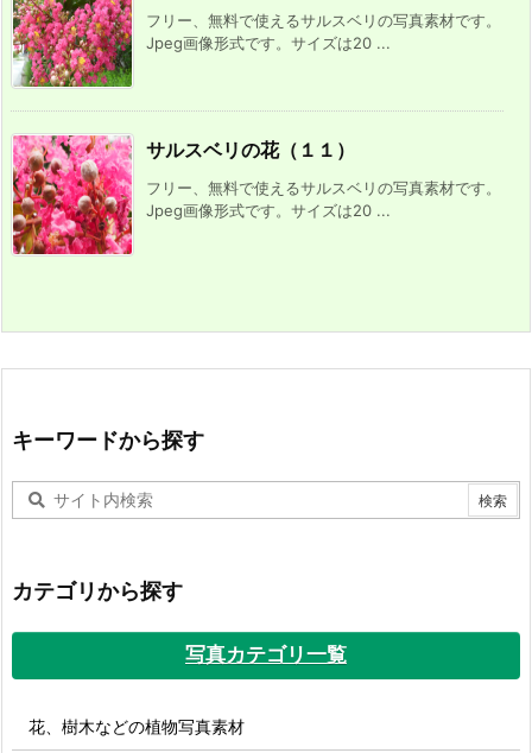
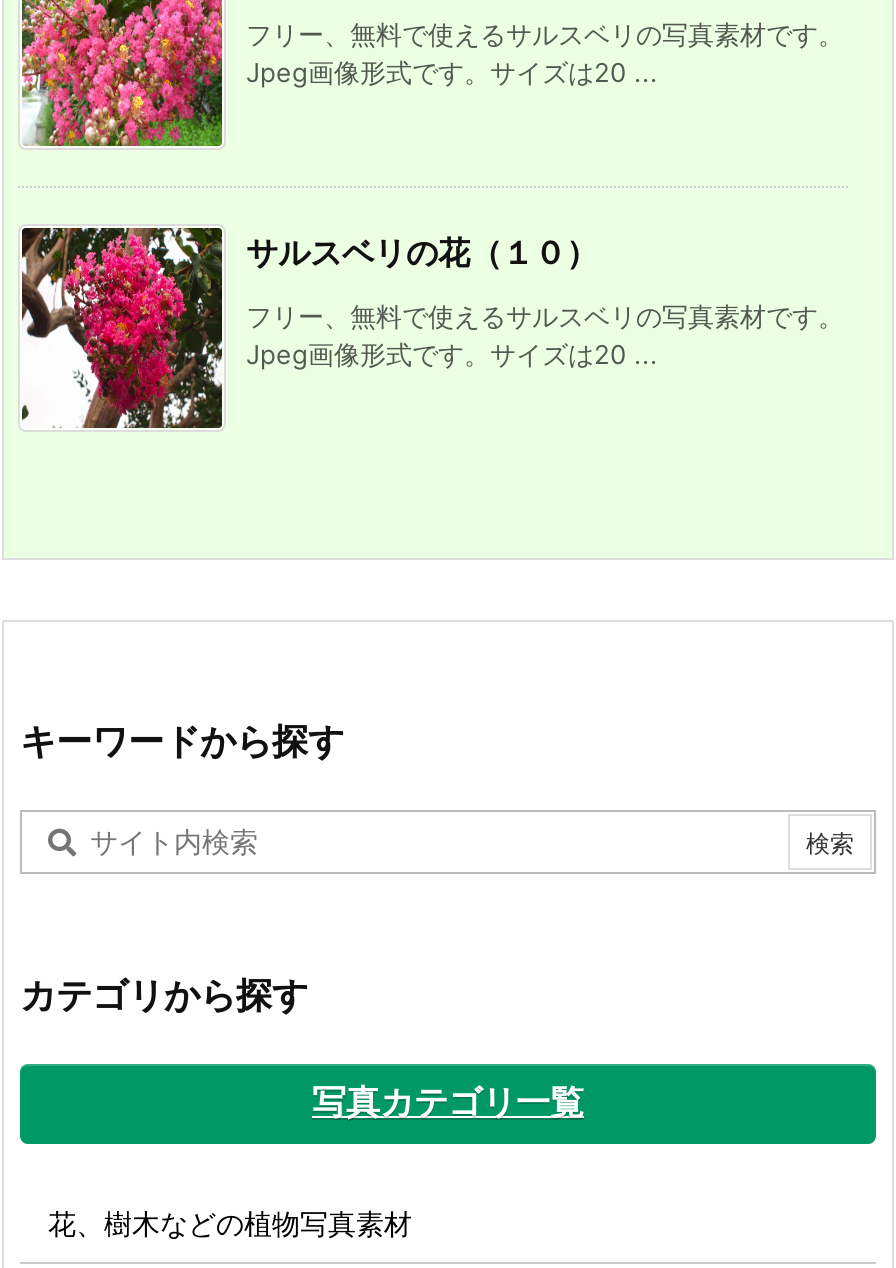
- [image]
- サルスベリの花（１１）
+ [image]
+ サルスベリの花（１０）
